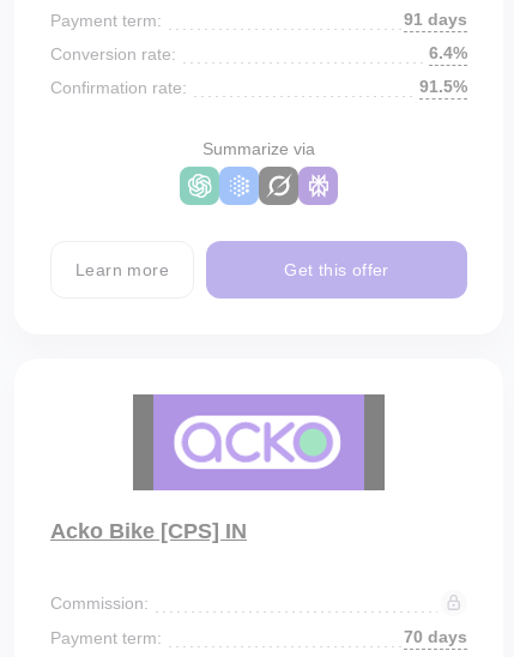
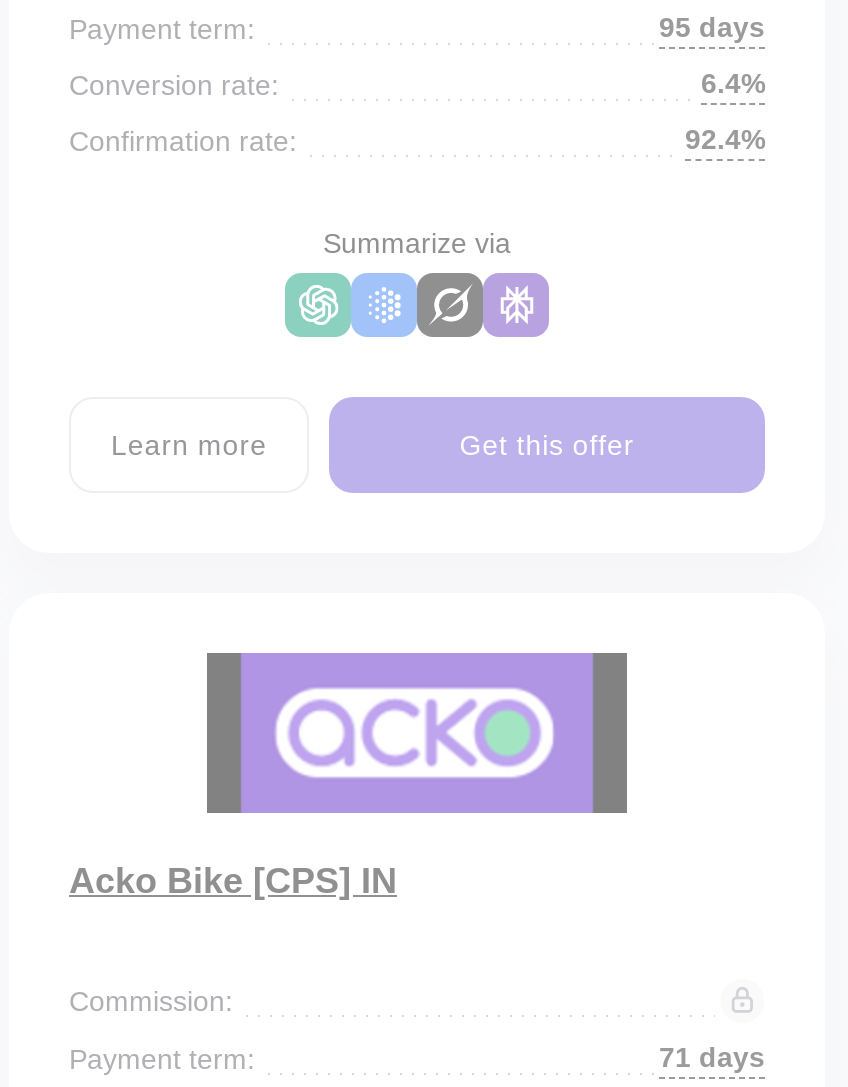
- 91 days
+ 95 days

- 91.5%
+ 92.4%

- 70 days
+ 71 days
